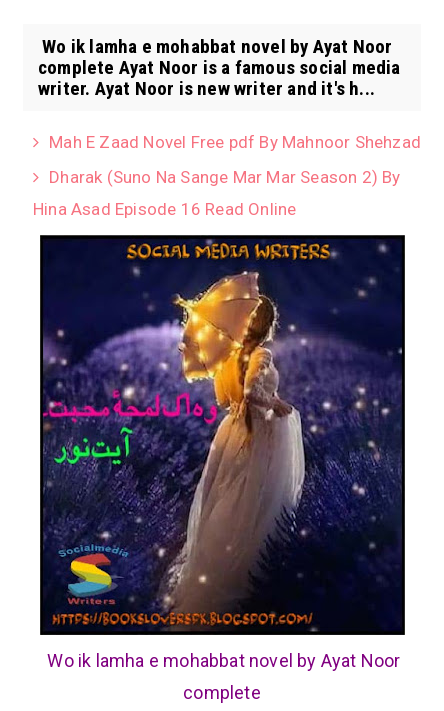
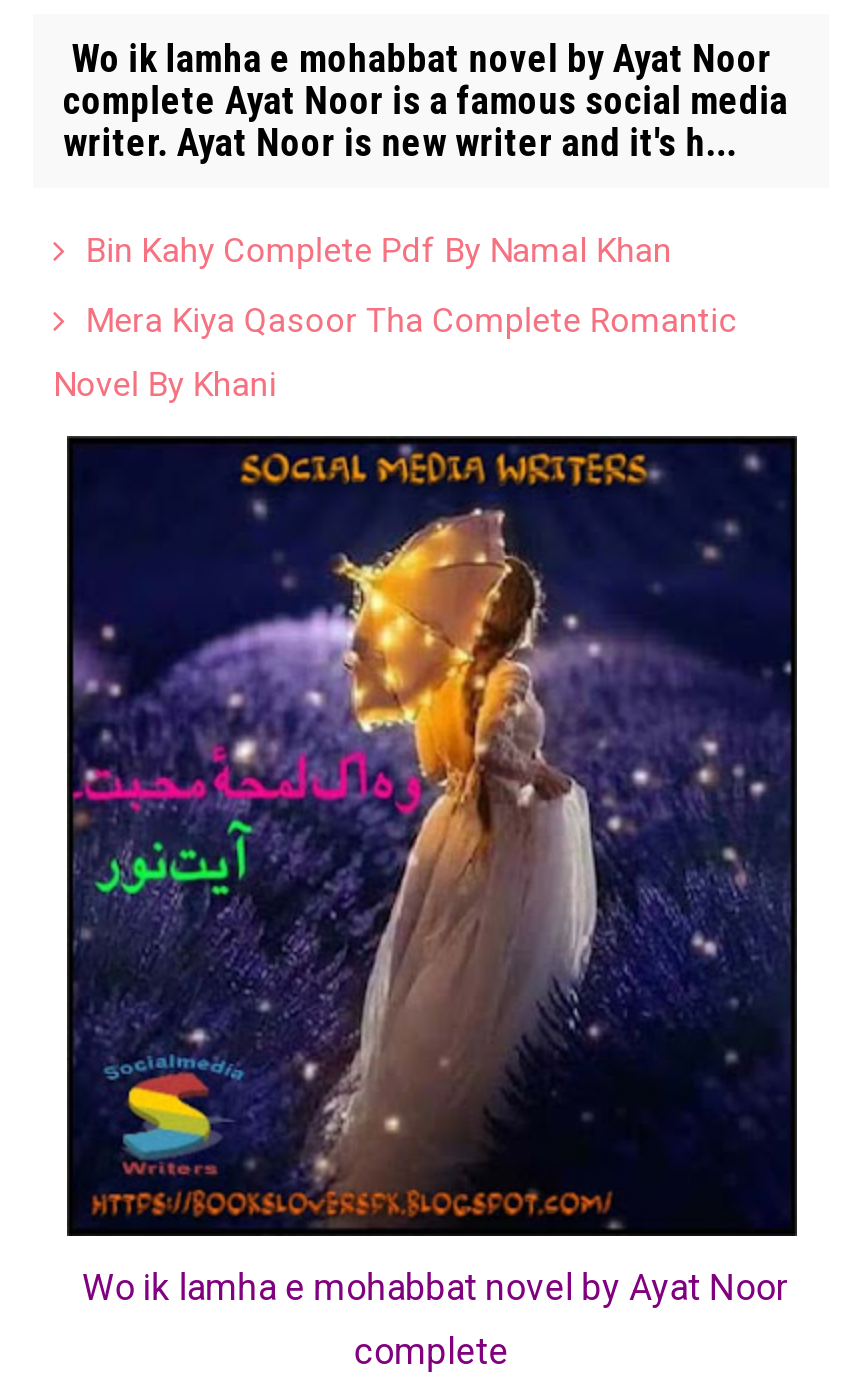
- Mah E Zaad Novel Free pdf By Mahnoor Shehzad
+ Bin Kahy Complete Pdf By Namal Khan

- Dharak (Suno Na Sange Mar Mar Season 2) By
+ Mera Kiya Qasoor Tha Complete Romantic

- Hina Asad Episode 16 Read Online
+ Novel By Khani
